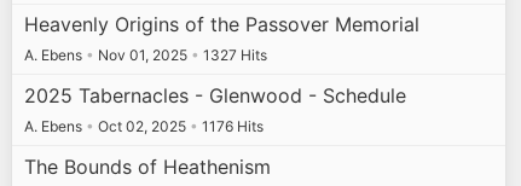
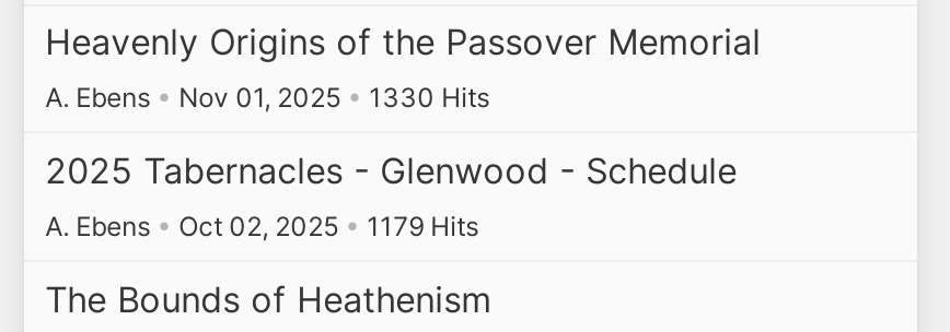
- A. Ebens • Nov 01, 2025 • 1327 Hits
+ A. Ebens • Nov 01, 2025 • 1330 Hits

- A. Ebens • Oct 02, 2025 • 1176 Hits
+ A. Ebens • Oct 02, 2025 • 1179 Hits
